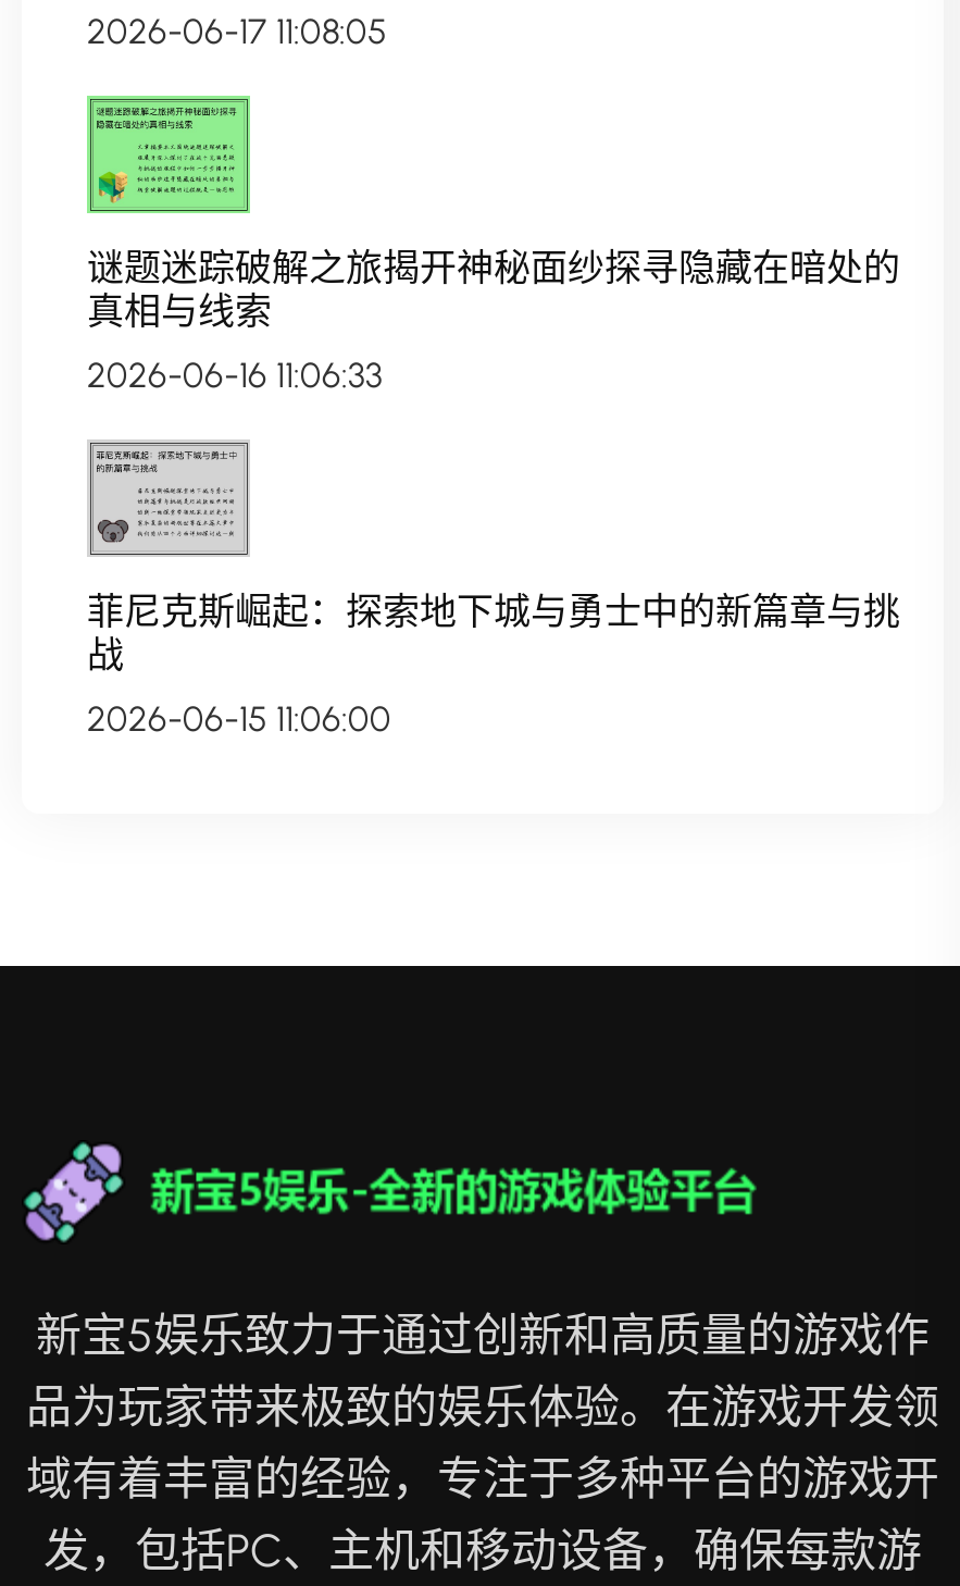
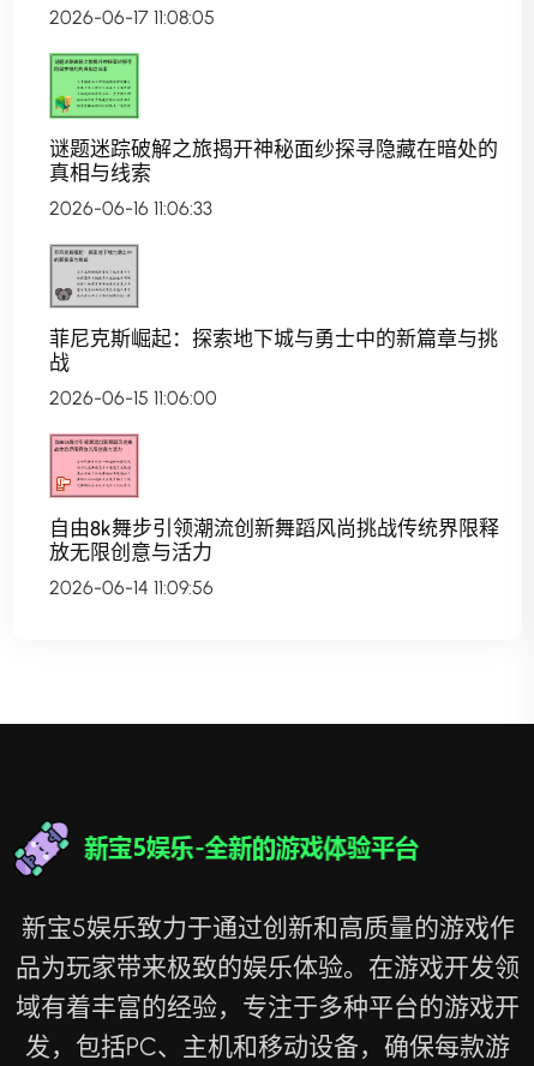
+ [image]
+ 自由8k舞步引领潮流创新舞蹈风尚挑战传统界限释
+ 放无限创意与活力
+ 2026-06-14 11:09:56
